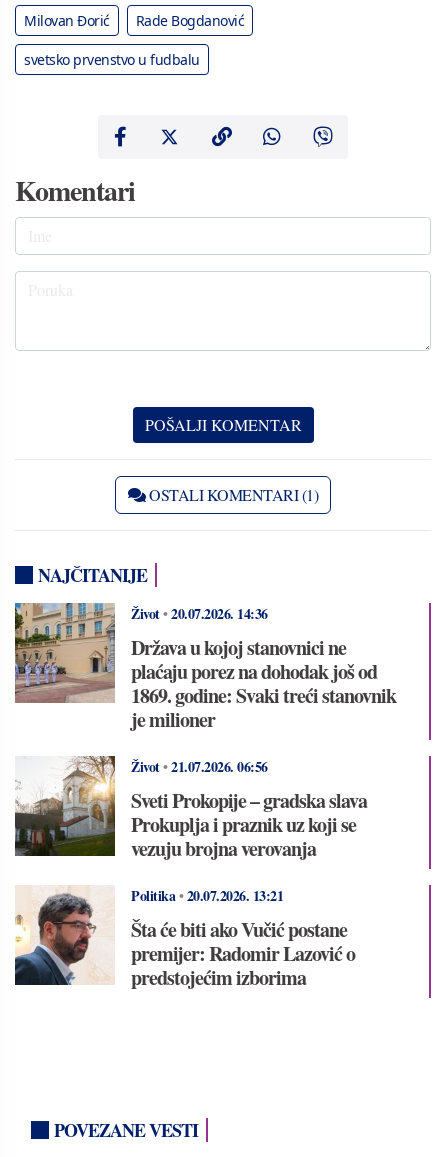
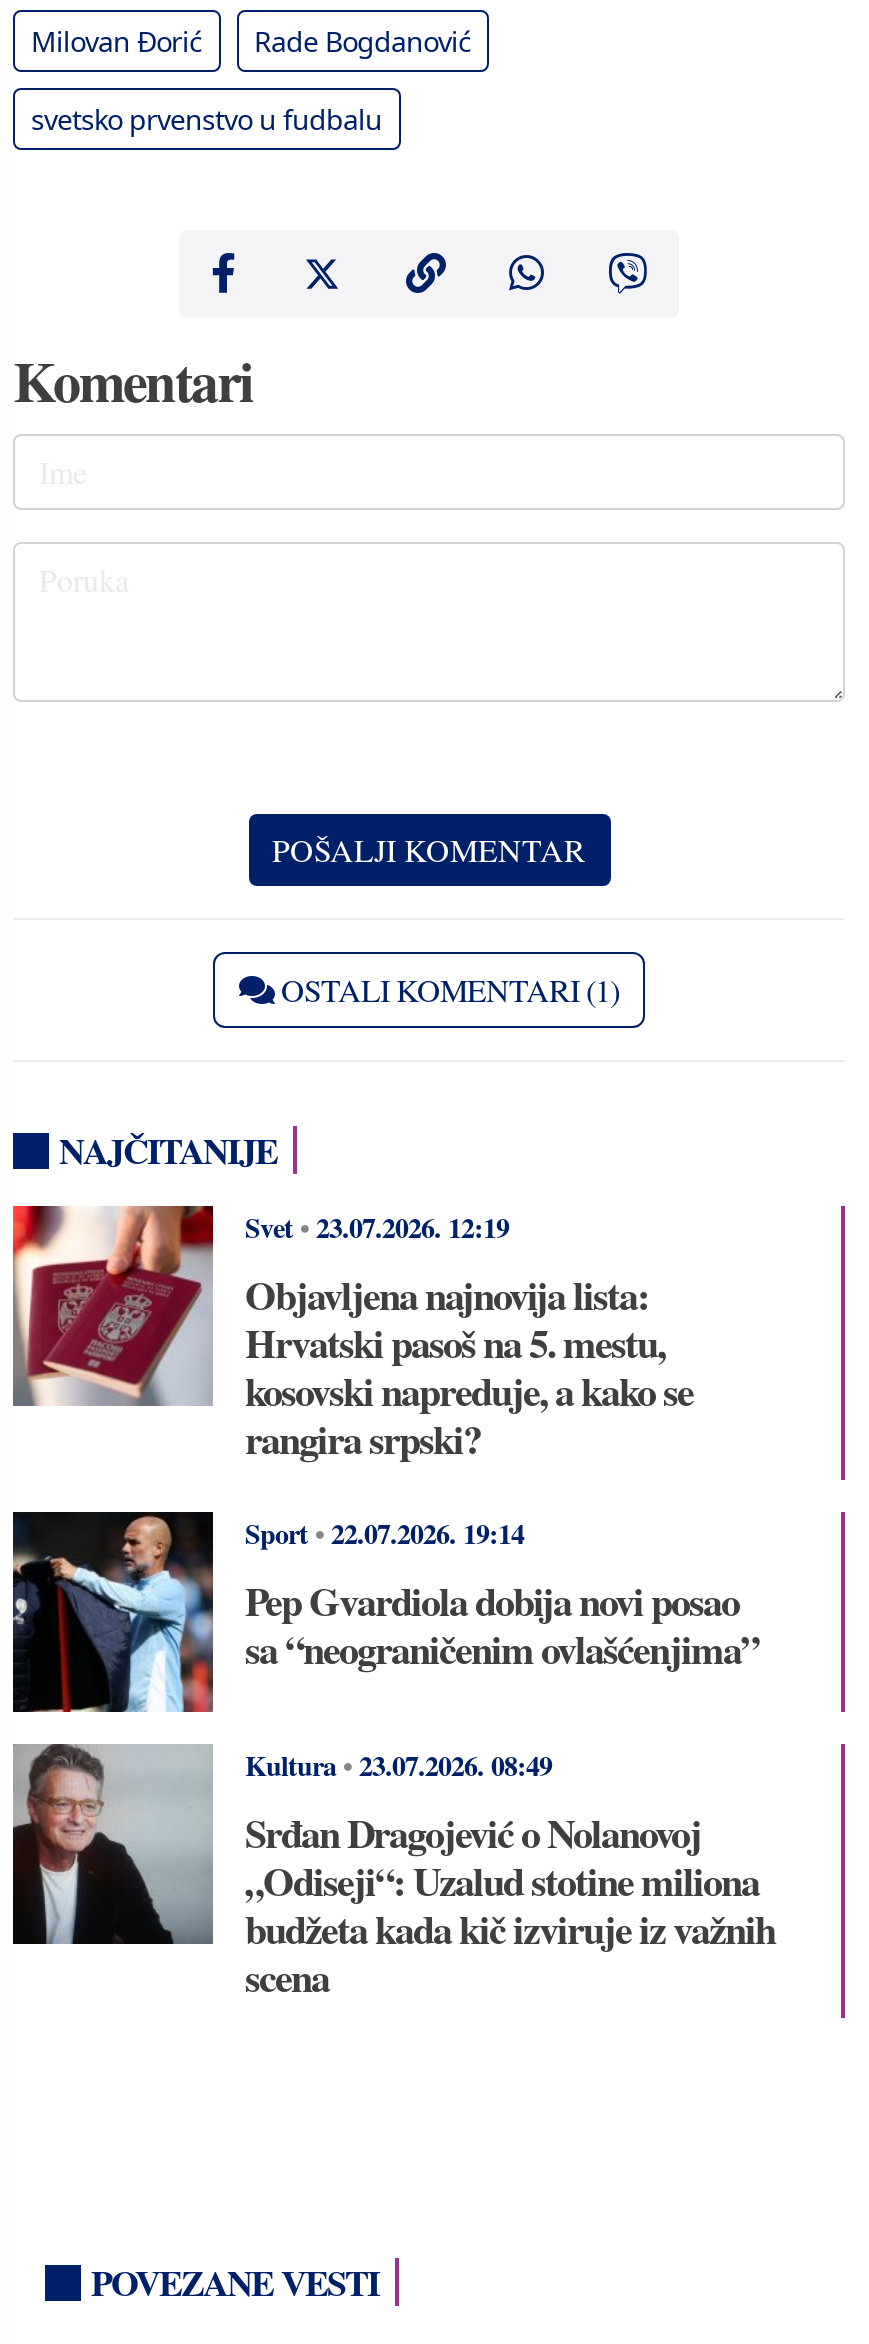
- [image]
- Život •20.07.2026. 14:36
- Država u kojoj stanovnici ne
- plaćaju porez na dohodak još od
- 1869. godine: Svaki treći stanovnik
- je milioner
+ [image]
+ Svet •23.07.2026. 12:19
+ Objavljena najnovija lista:
+ Hrvatski pasoš na 5. mestu,
+ kosovski napreduje, a kako se
+ rangira srpski?

- [image]
- Život • 21.07.2026. 06:56
- Sveti Prokopije – gradska slava
- Prokuplja i praznik uz koji se
- vezuju brojna verovanja
+ [image]
+ Sport •22.07.2026. 19:14
+ Pep Gvardiola dobija novi posao
+ sa “neograničenim ovlašćenjima”

- [image]
- Politika • 20.07.2026. 13:21
- Šta će biti ako Vučić postane
- premijer: Radomir Lazović o
- predstojećim izborima
+ [image]
+ Kultura •23.07.2026. 08:49
+ Srđan Dragojević o Nolanovoj
+ „Odiseji“: Uzalud stotine miliona
+ budžeta kada kič izviruje iz važnih
+ scena
